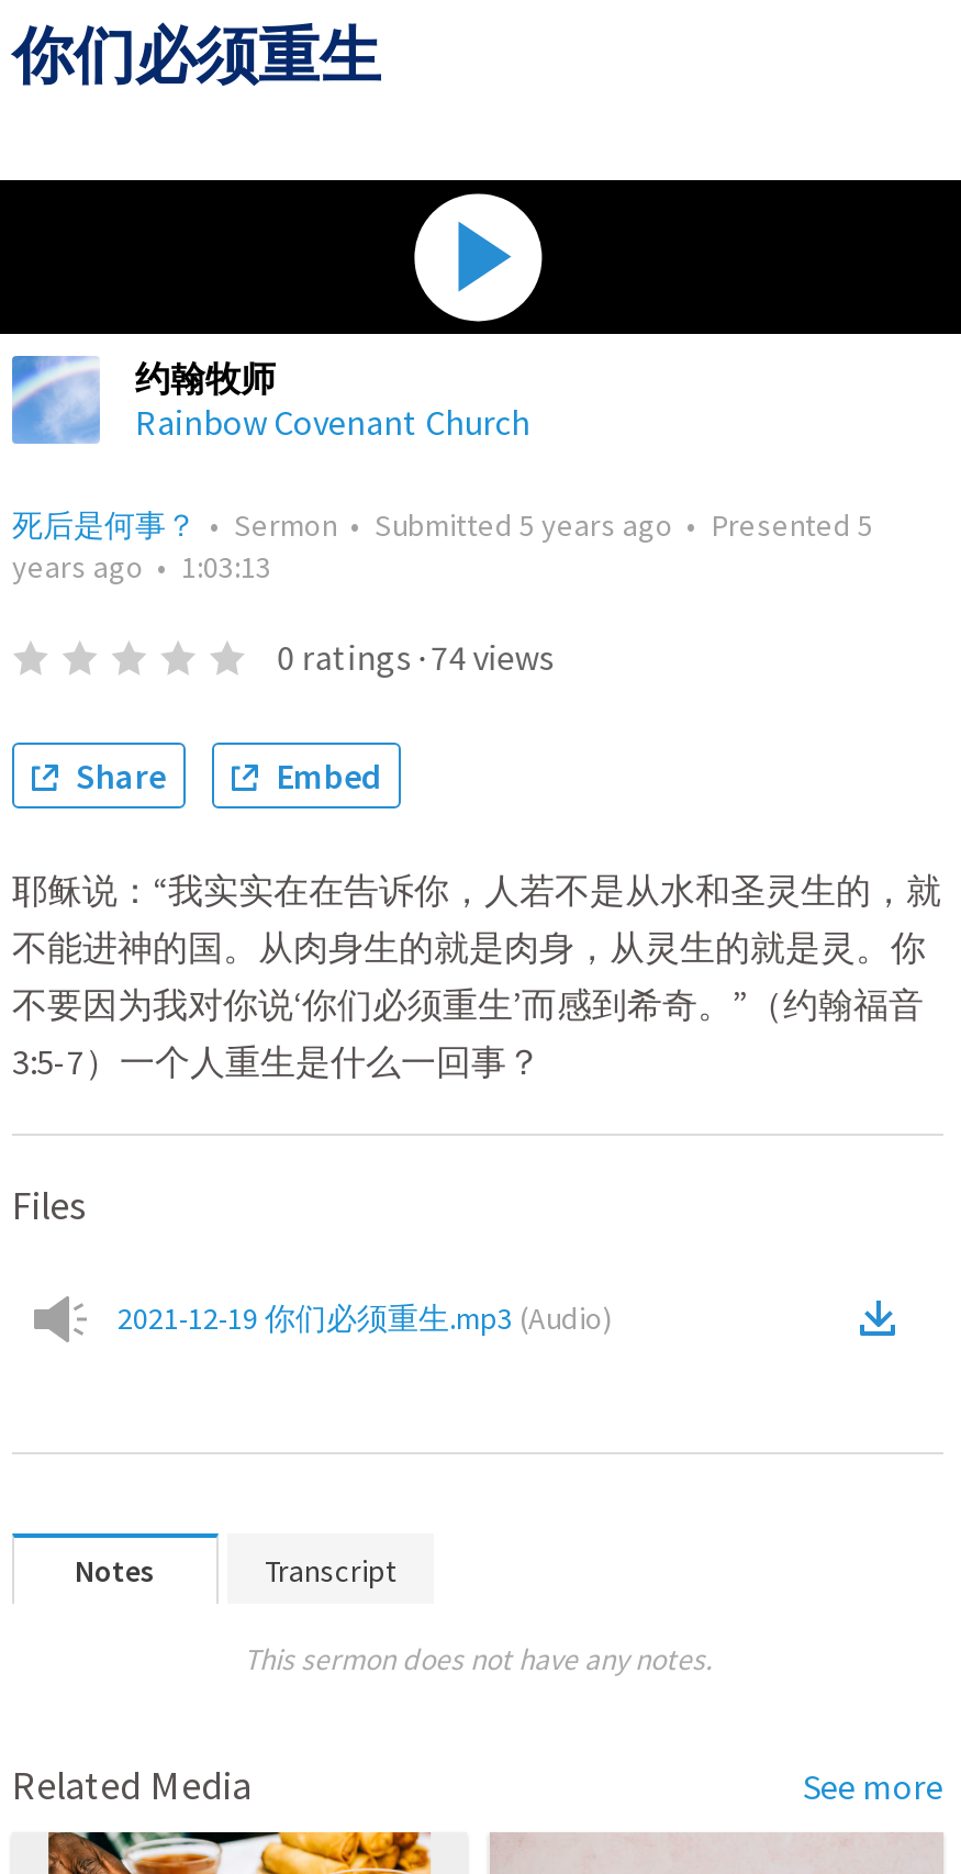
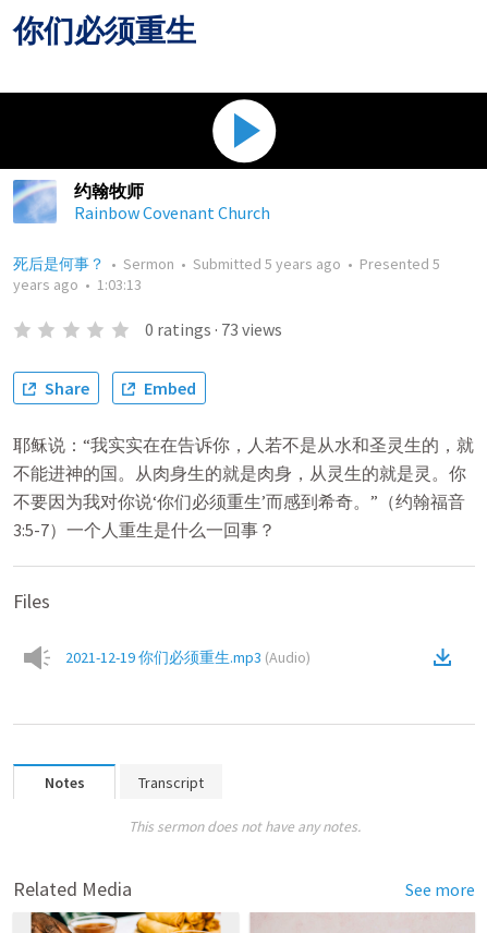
- 0 ratings · 74 views
+ 0 ratings · 73 views
